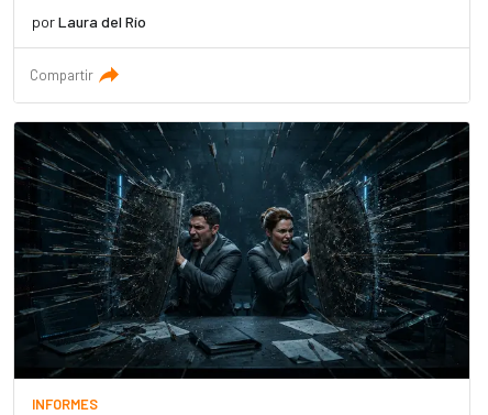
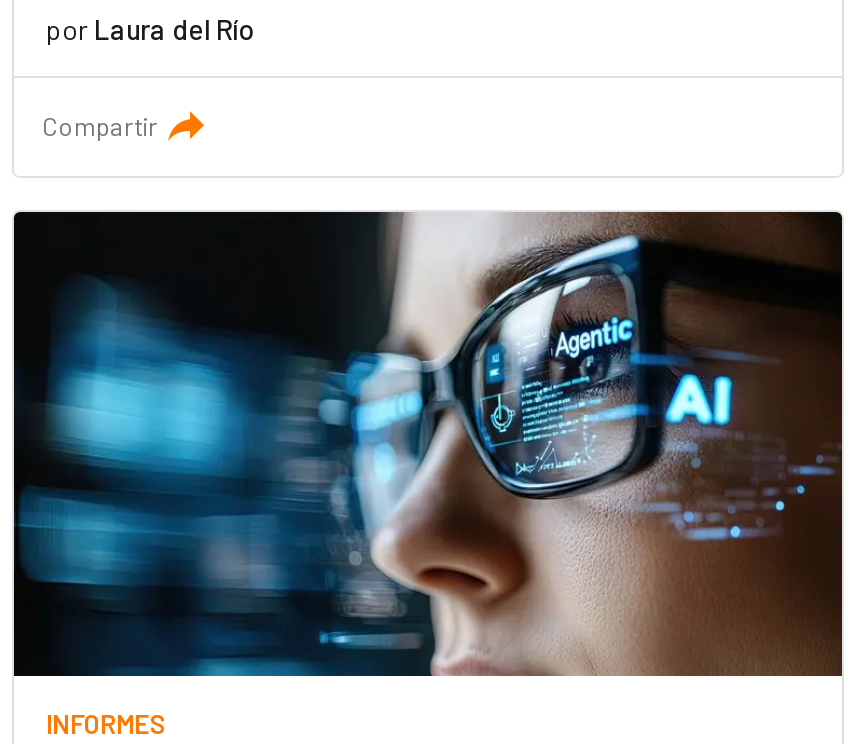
- [image]
+ [image]
